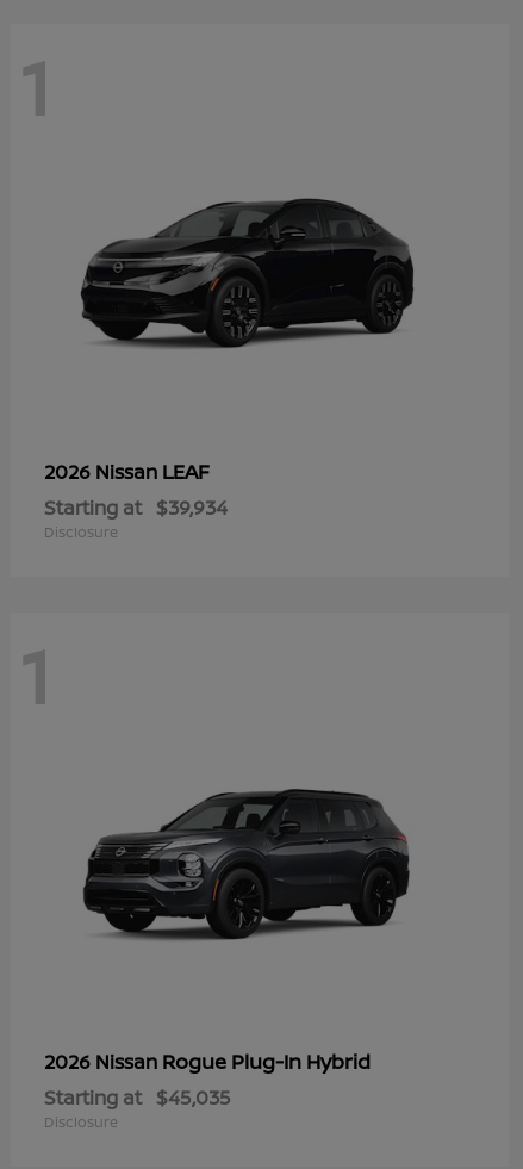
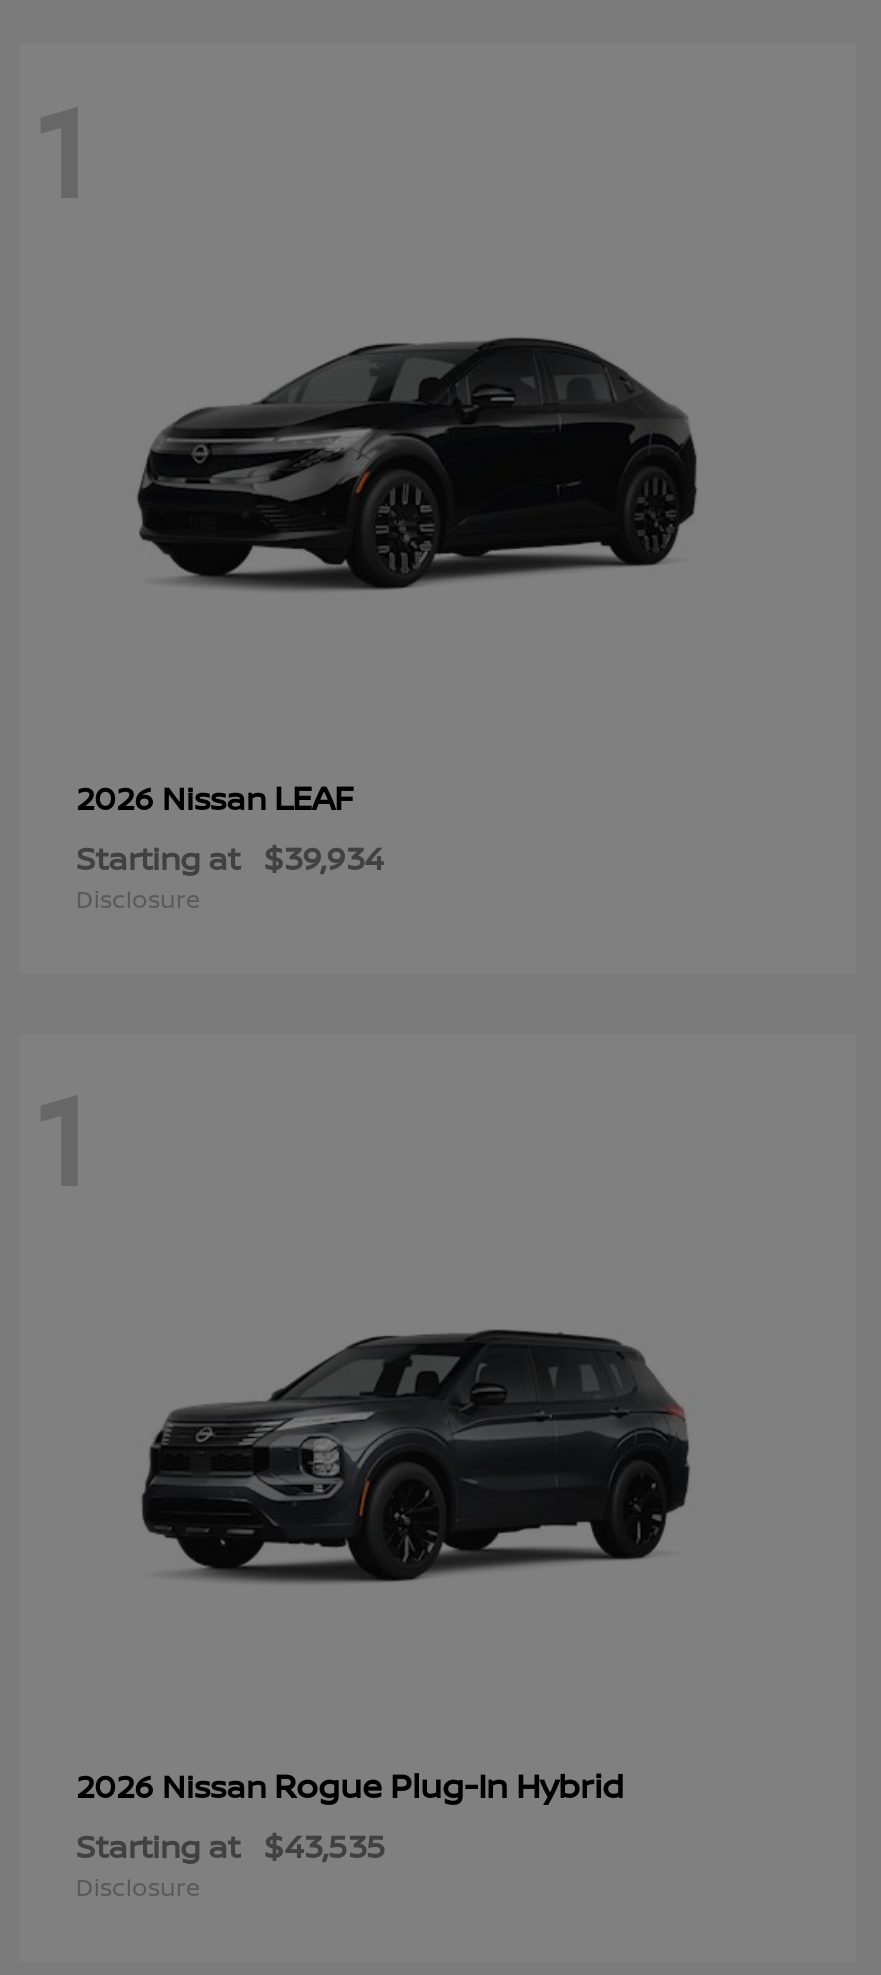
- Starting at $45,035
+ Starting at $43,535
